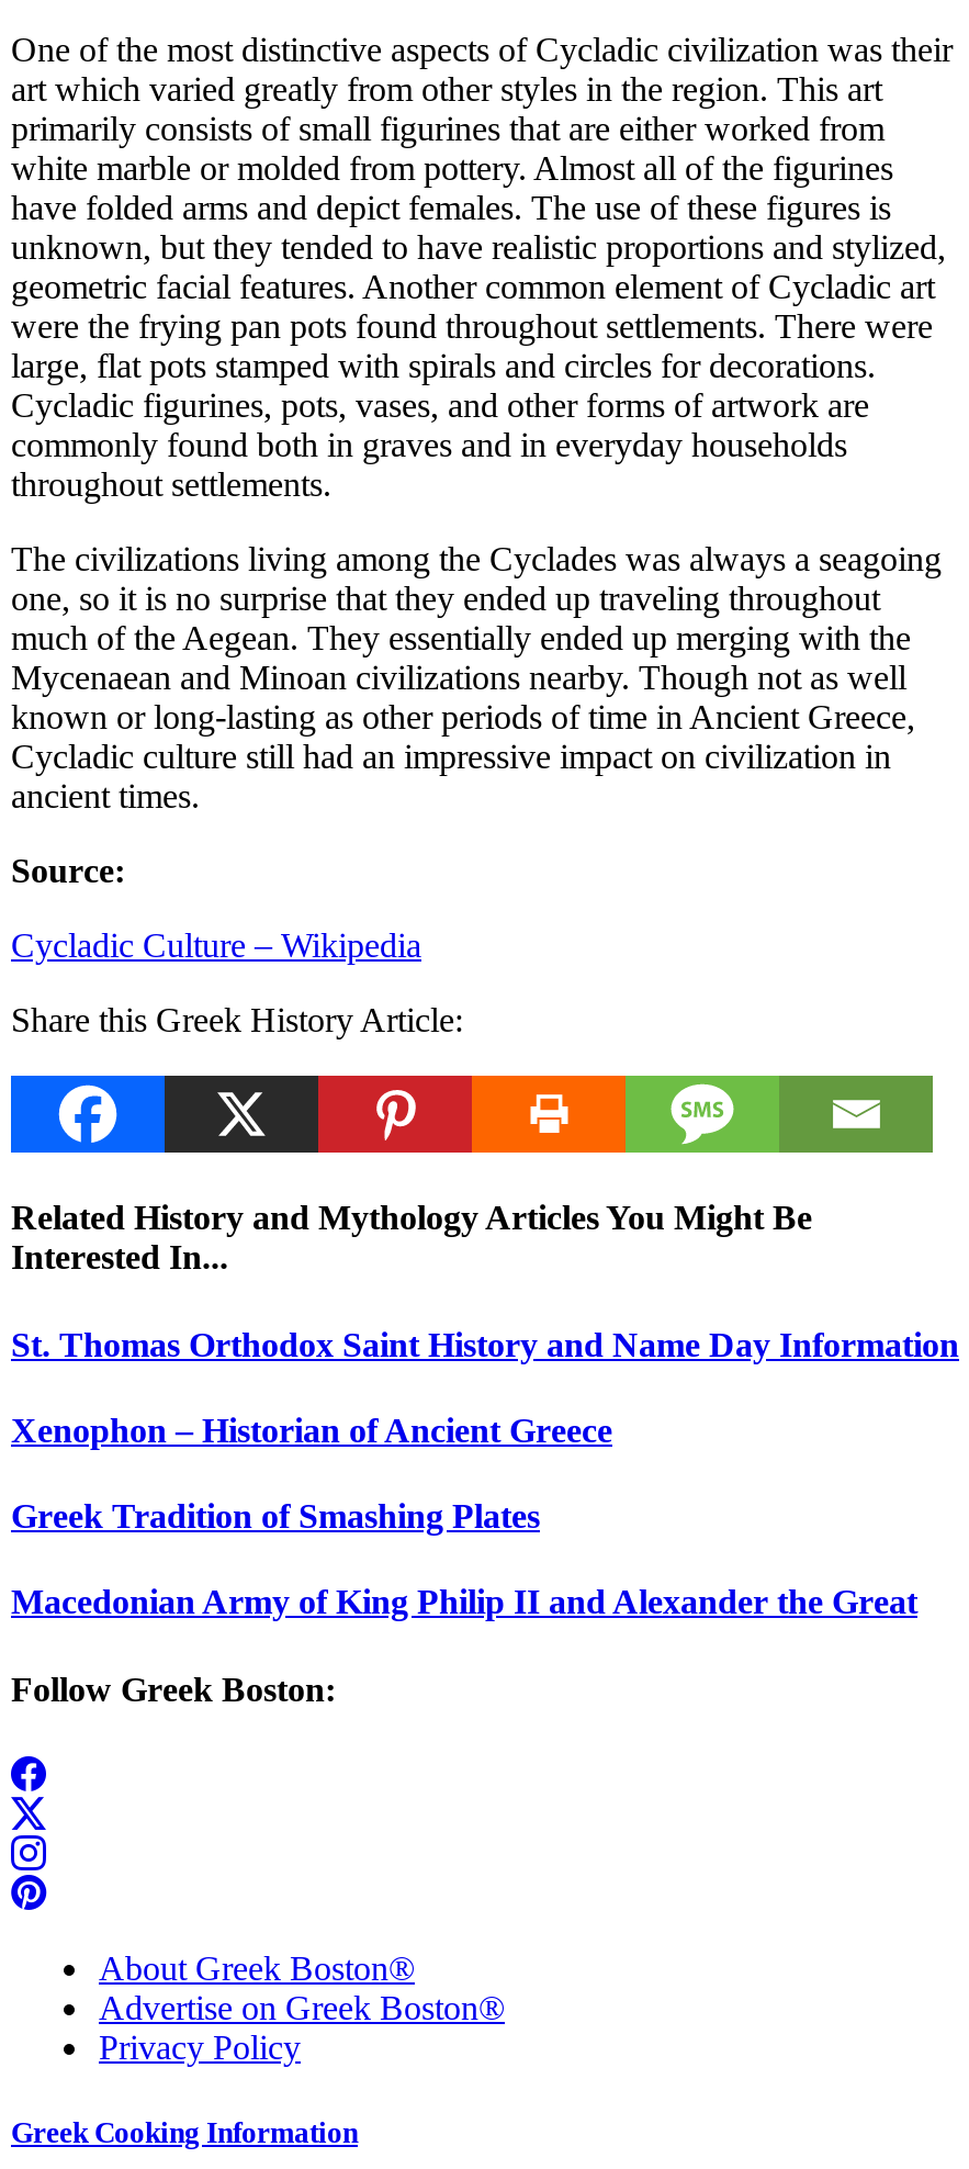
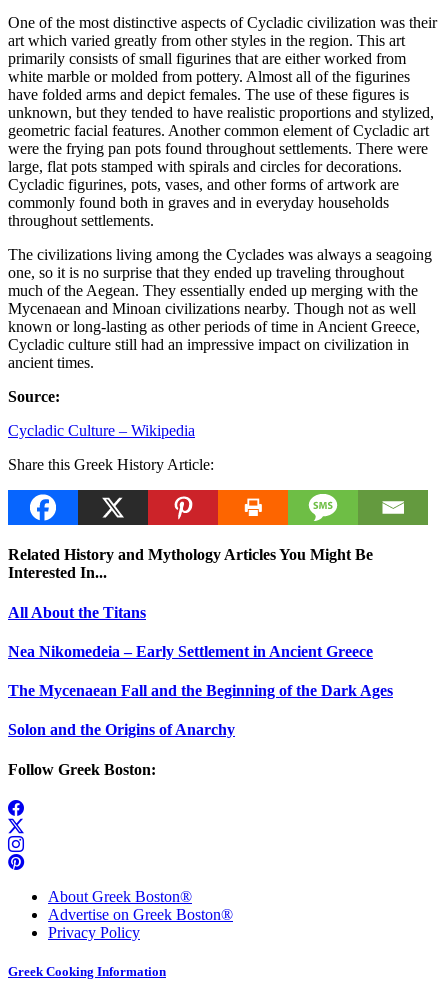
- St. Thomas Orthodox Saint History and Name Day Information
+ All About the Titans

- Xenophon – Historian of Ancient Greece
+ Nea Nikomedeia – Early Settlement in Ancient Greece

- Greek Tradition of Smashing Plates
+ The Mycenaean Fall and the Beginning of the Dark Ages

- Macedonian Army of King Philip II and Alexander the Great
+ Solon and the Origins of Anarchy
